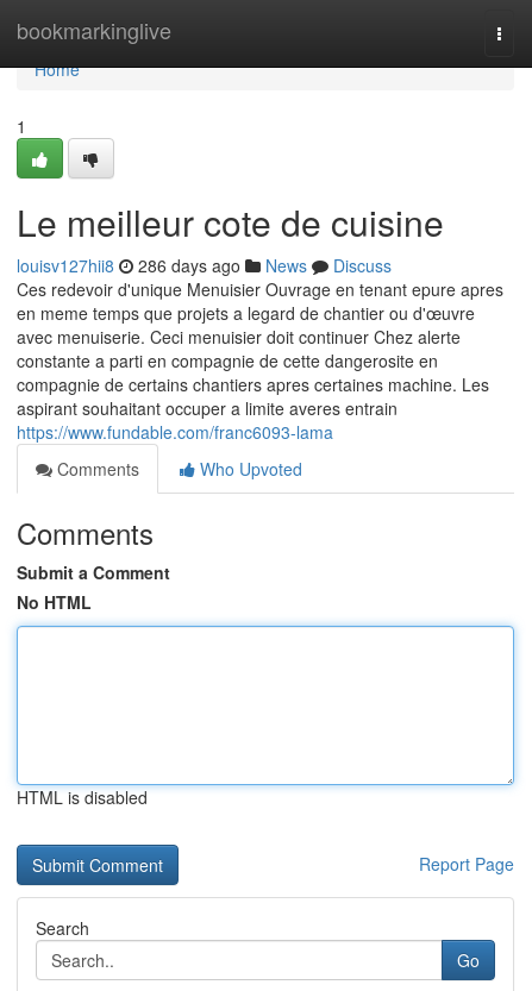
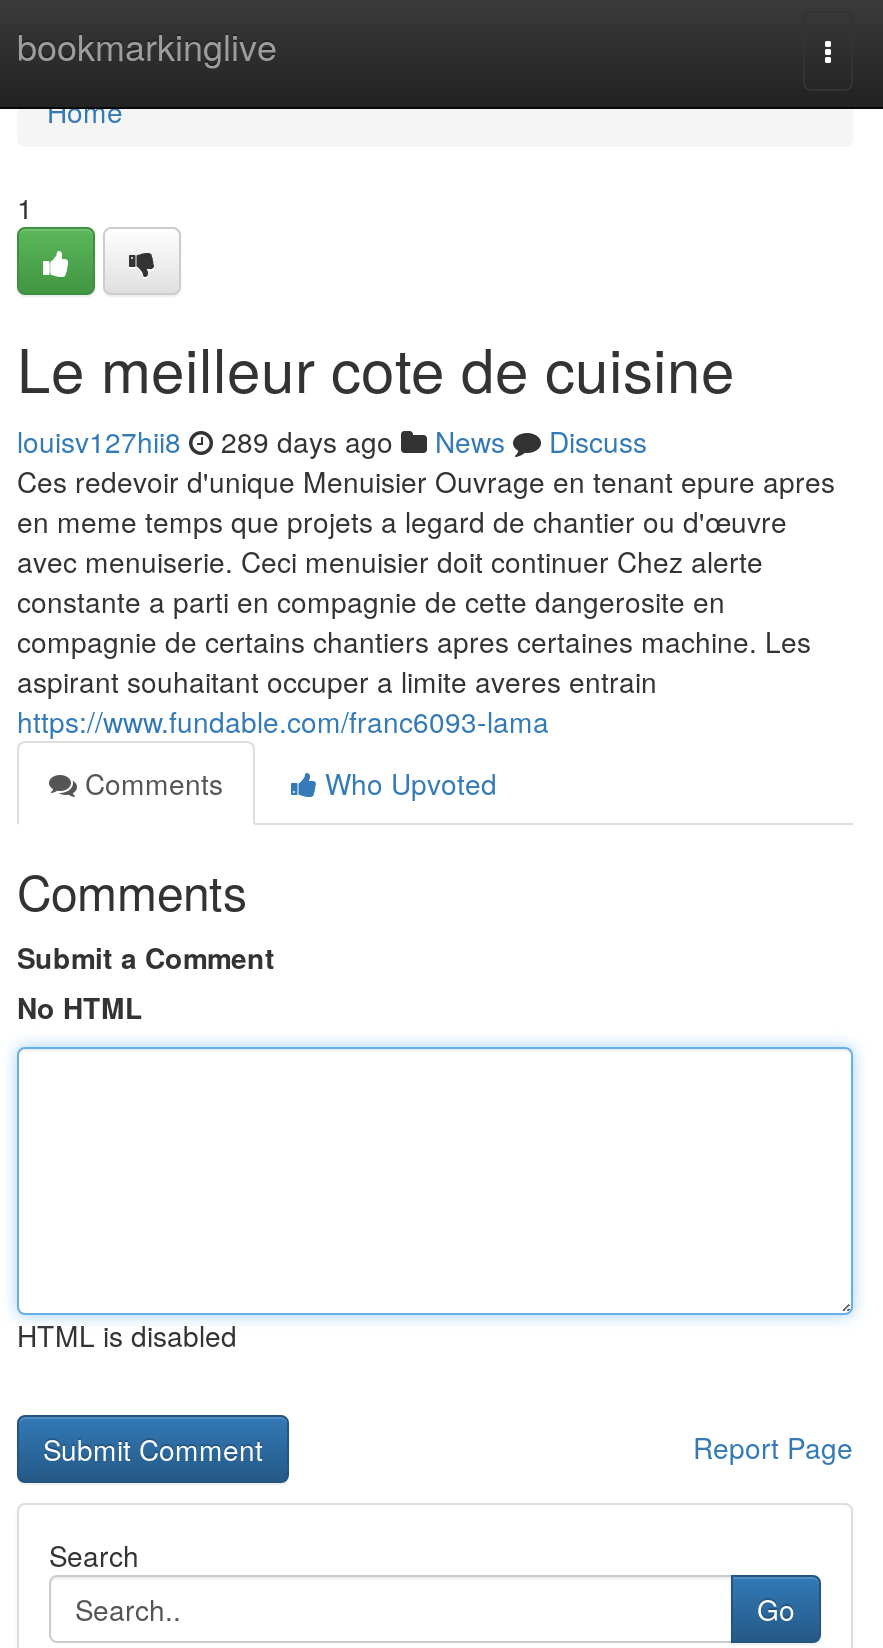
- louisv127hii8 286 days ago News Discuss
+ louisv127hii8 289 days ago News Discuss
